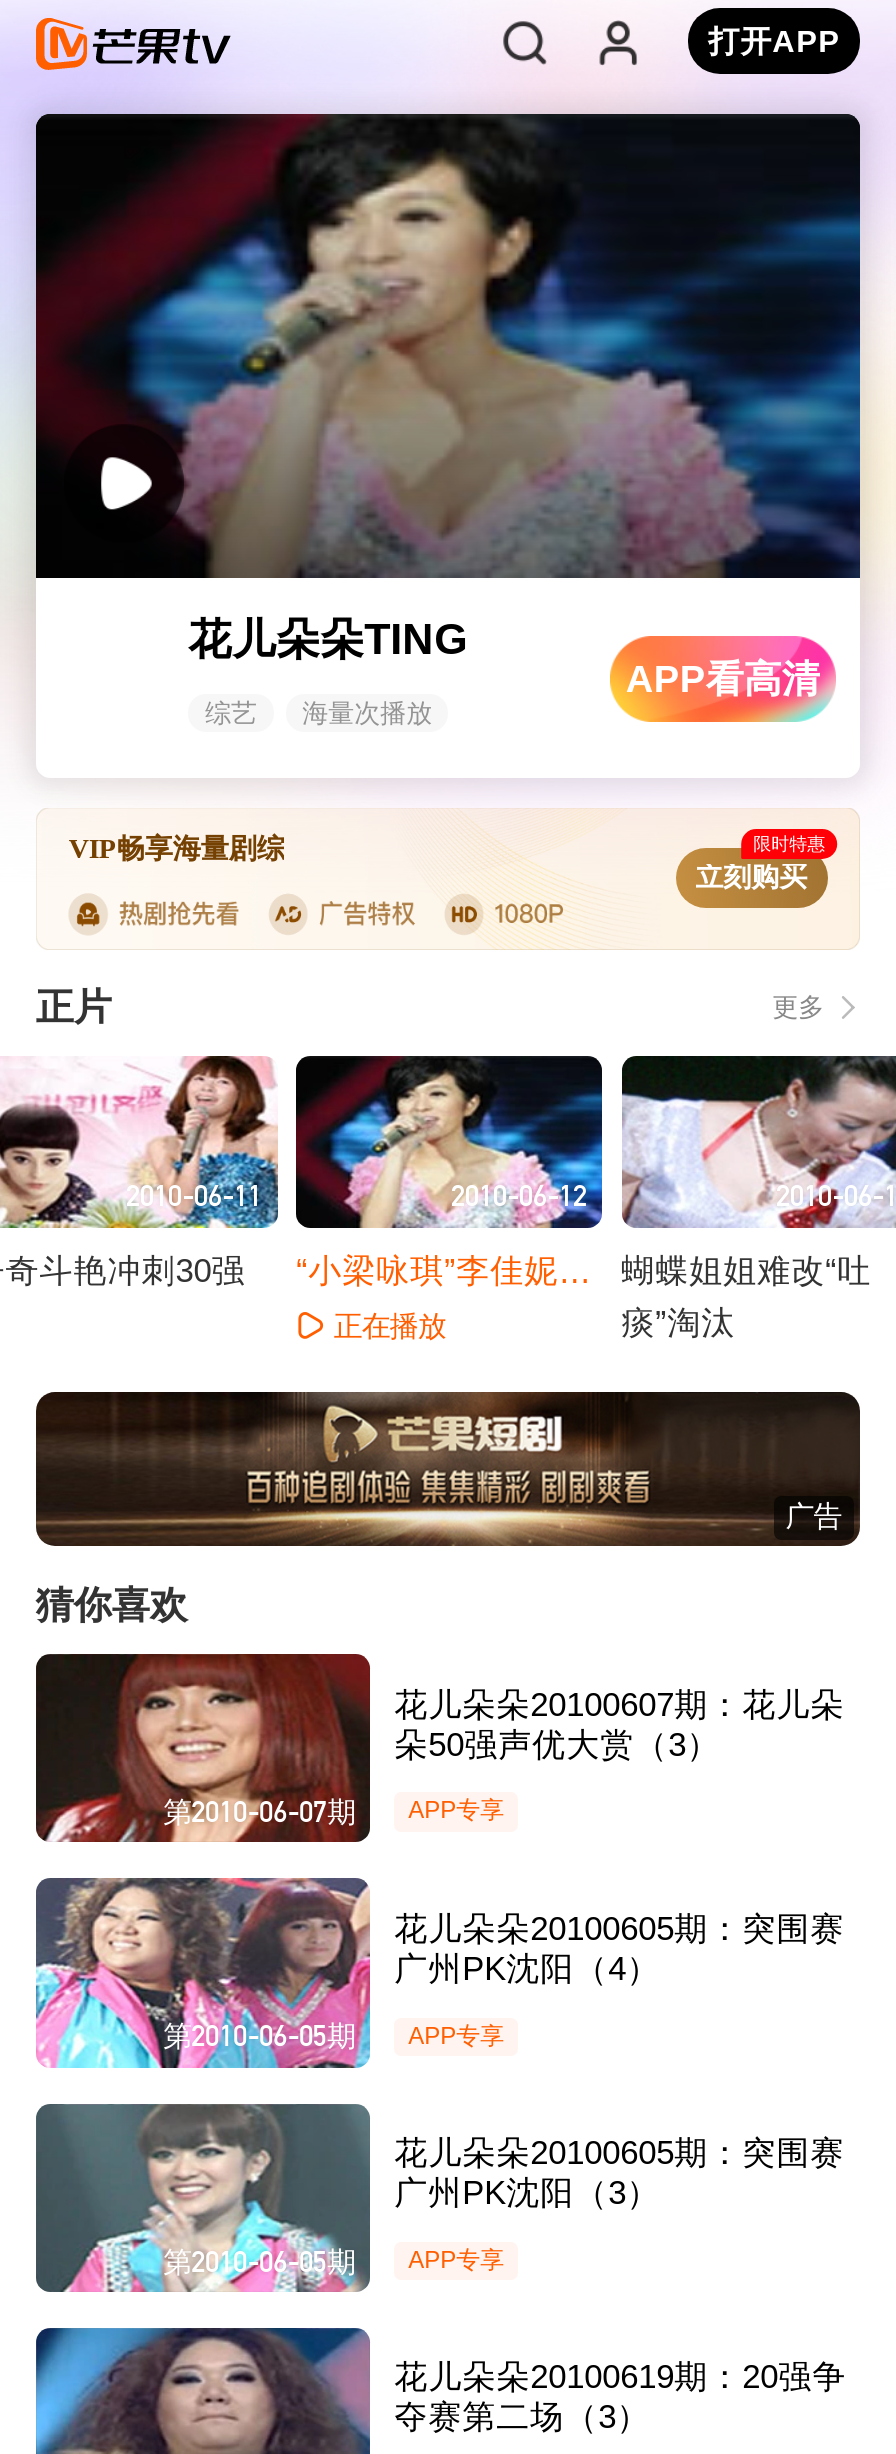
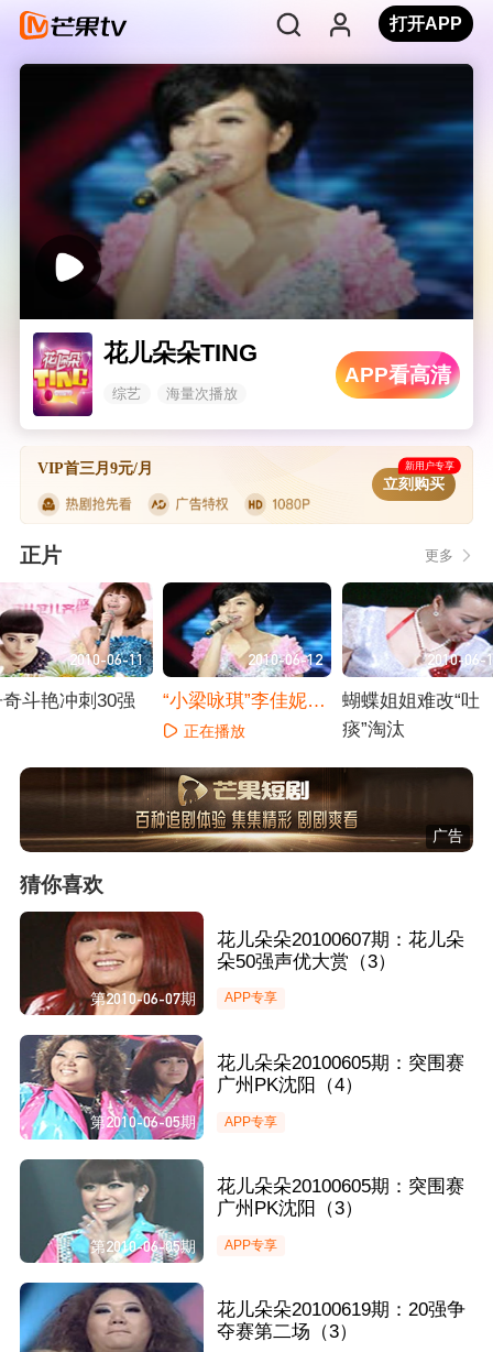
+ [image]

- VIP畅享海量剧综
- 限时特惠
+ VIP首三月9元/月
+ 新用户专享
